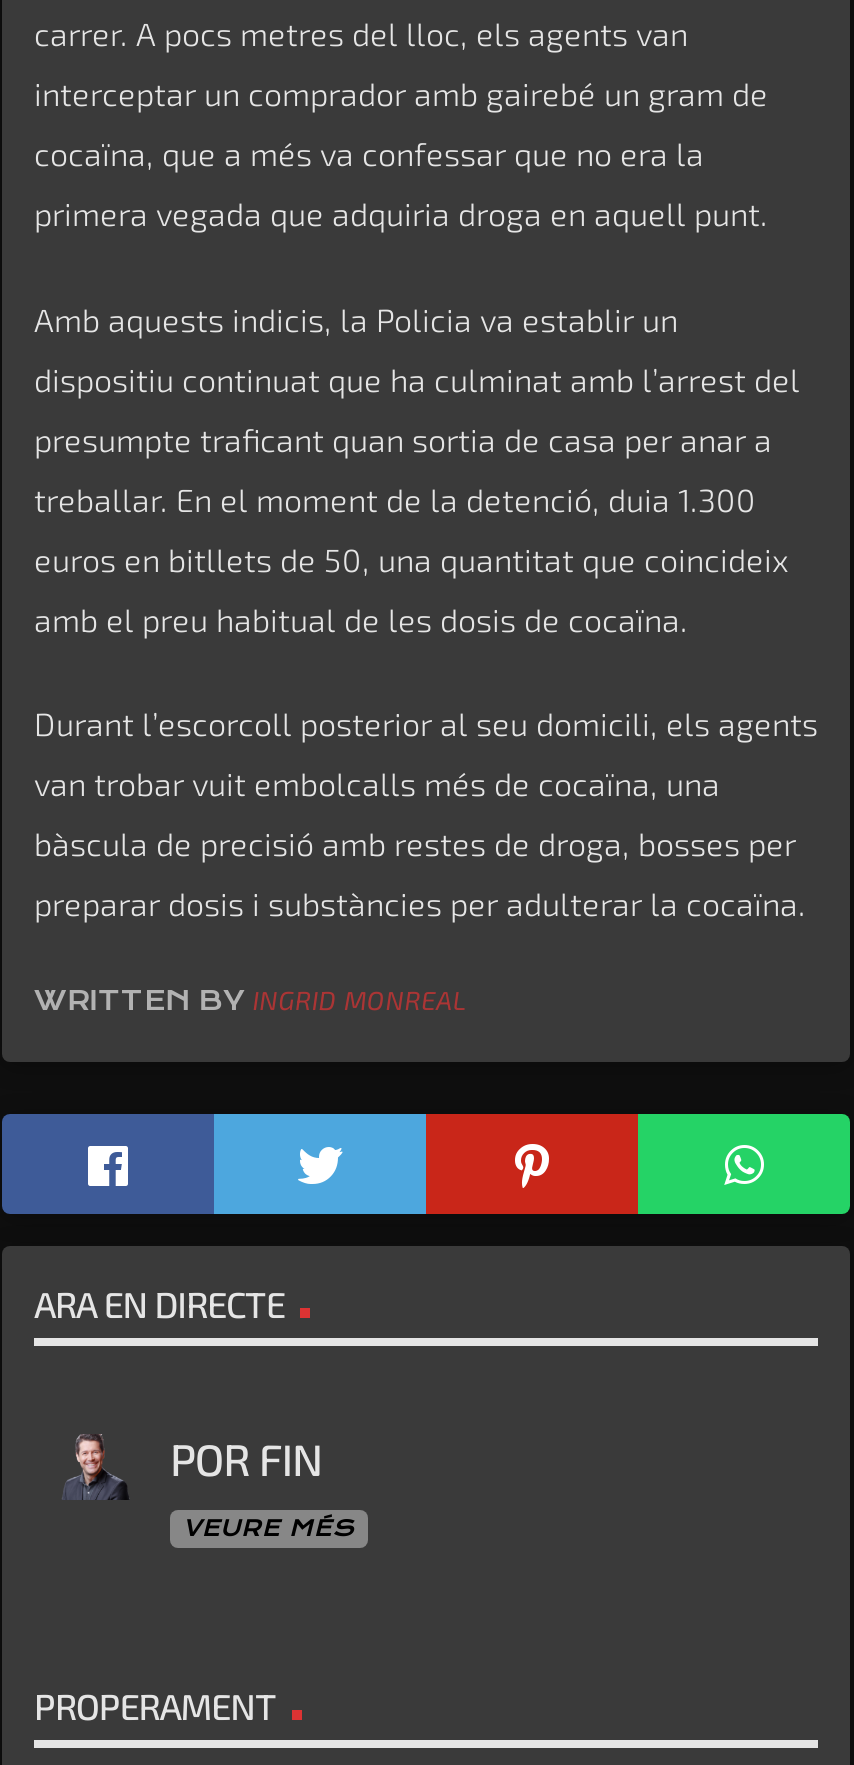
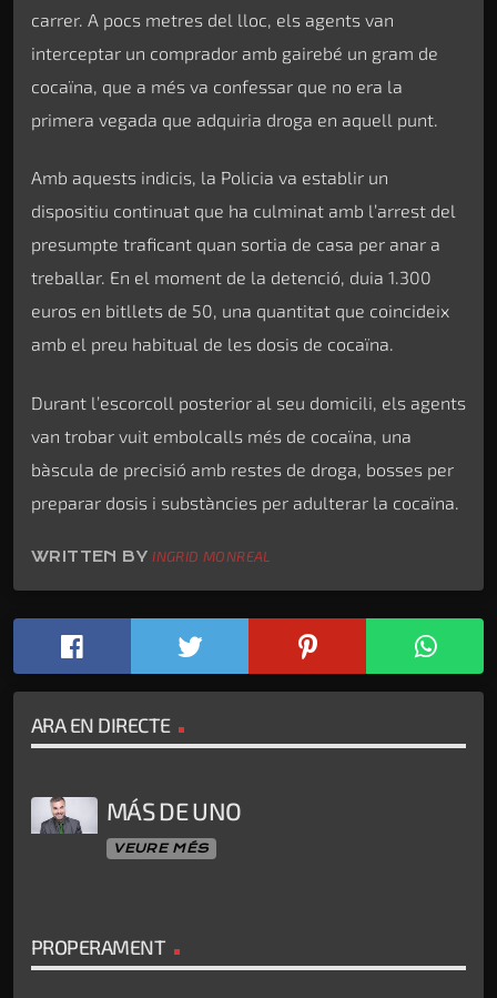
- [image]
- POR FIN
+ [image]
+ MÁS DE UNO
